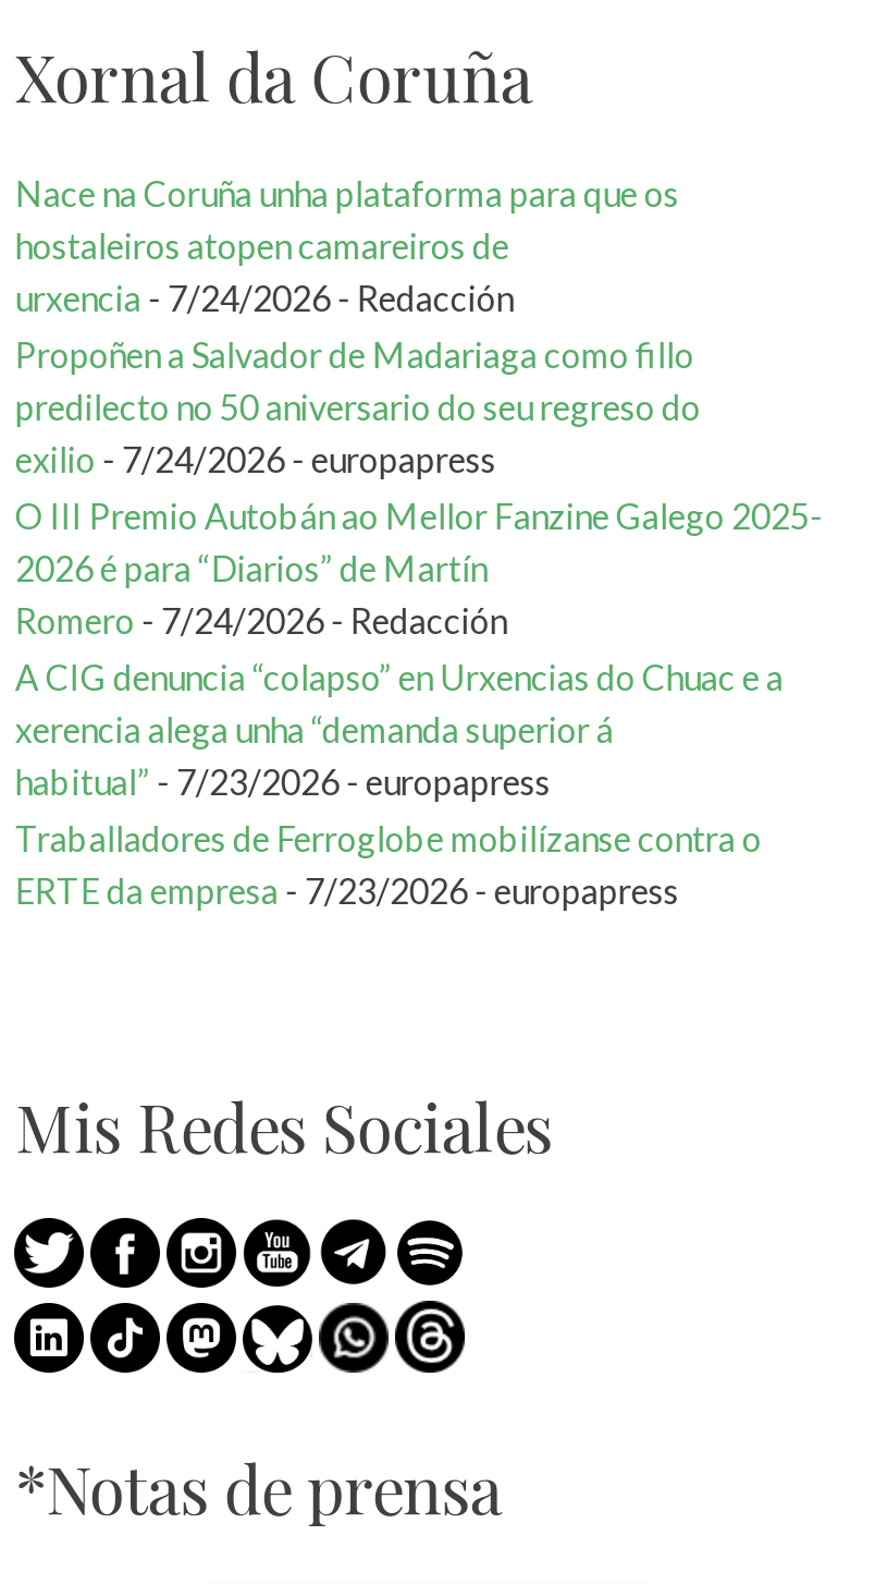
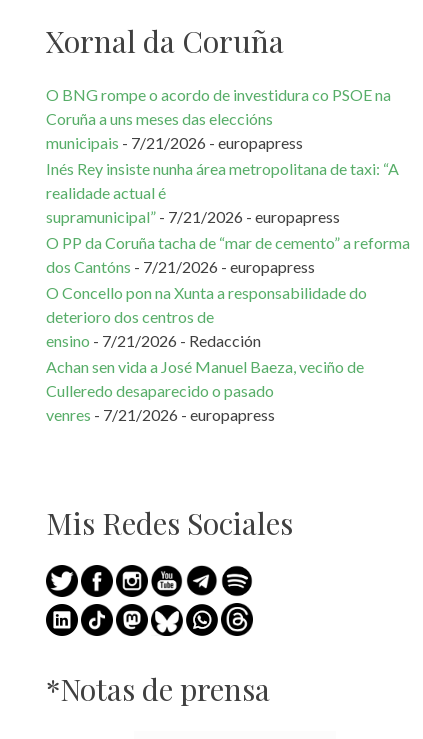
- Nace na Coruña unha plataforma para que os
- hostaleiros atopen camareiros de
- urxencia - 7/24/2026 - Redacción
- Propoñen a Salvador de Madariaga como fillo
- predilecto no 50 aniversario do seu regreso do
- exilio - 7/24/2026 - europapress
- O III Premio Autobán ao Mellor Fanzine Galego 2025-
- 2026 é para “Diarios” de Martín
- Romero - 7/24/2026 - Redacción
- A CIG denuncia “colapso” en Urxencias do Chuac e a
- xerencia alega unha “demanda superior á
- habitual” - 7/23/2026 - europapress
- Traballadores de Ferroglobe mobilízanse contra o
- ERTE da empresa - 7/23/2026 - europapress
+ O BNG rompe o acordo de investidura co PSOE na
+ Coruña a uns meses das eleccións
+ municipais - 7/21/2026 - europapress
+ Inés Rey insiste nunha área metropolitana de taxi: “A
+ realidade actual é
+ supramunicipal” - 7/21/2026 - europapress
+ O PP da Coruña tacha de “mar de cemento” a reforma
+ dos Cantóns - 7/21/2026 - europapress
+ O Concello pon na Xunta a responsabilidade do
+ deterioro dos centros de
+ ensino - 7/21/2026 - Redacción
+ Achan sen vida a José Manuel Baeza, veciño de
+ Culleredo desaparecido o pasado
+ venres - 7/21/2026 - europapress
